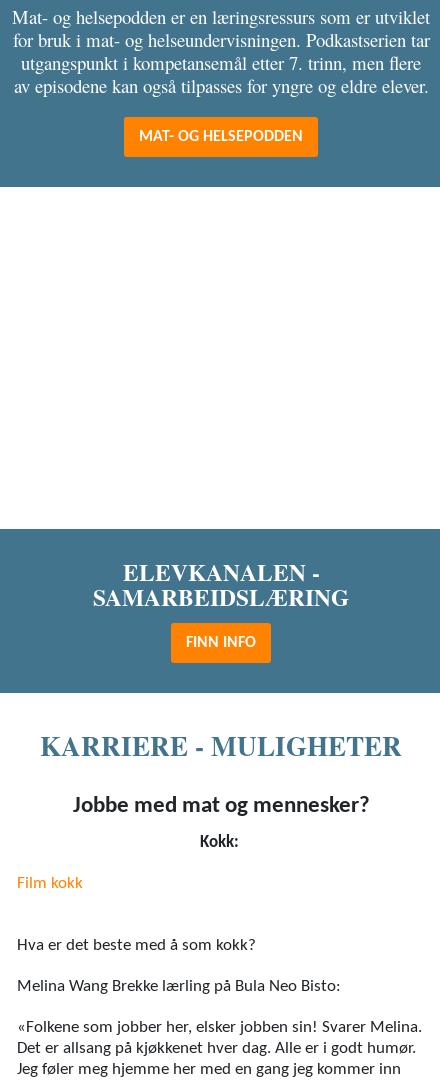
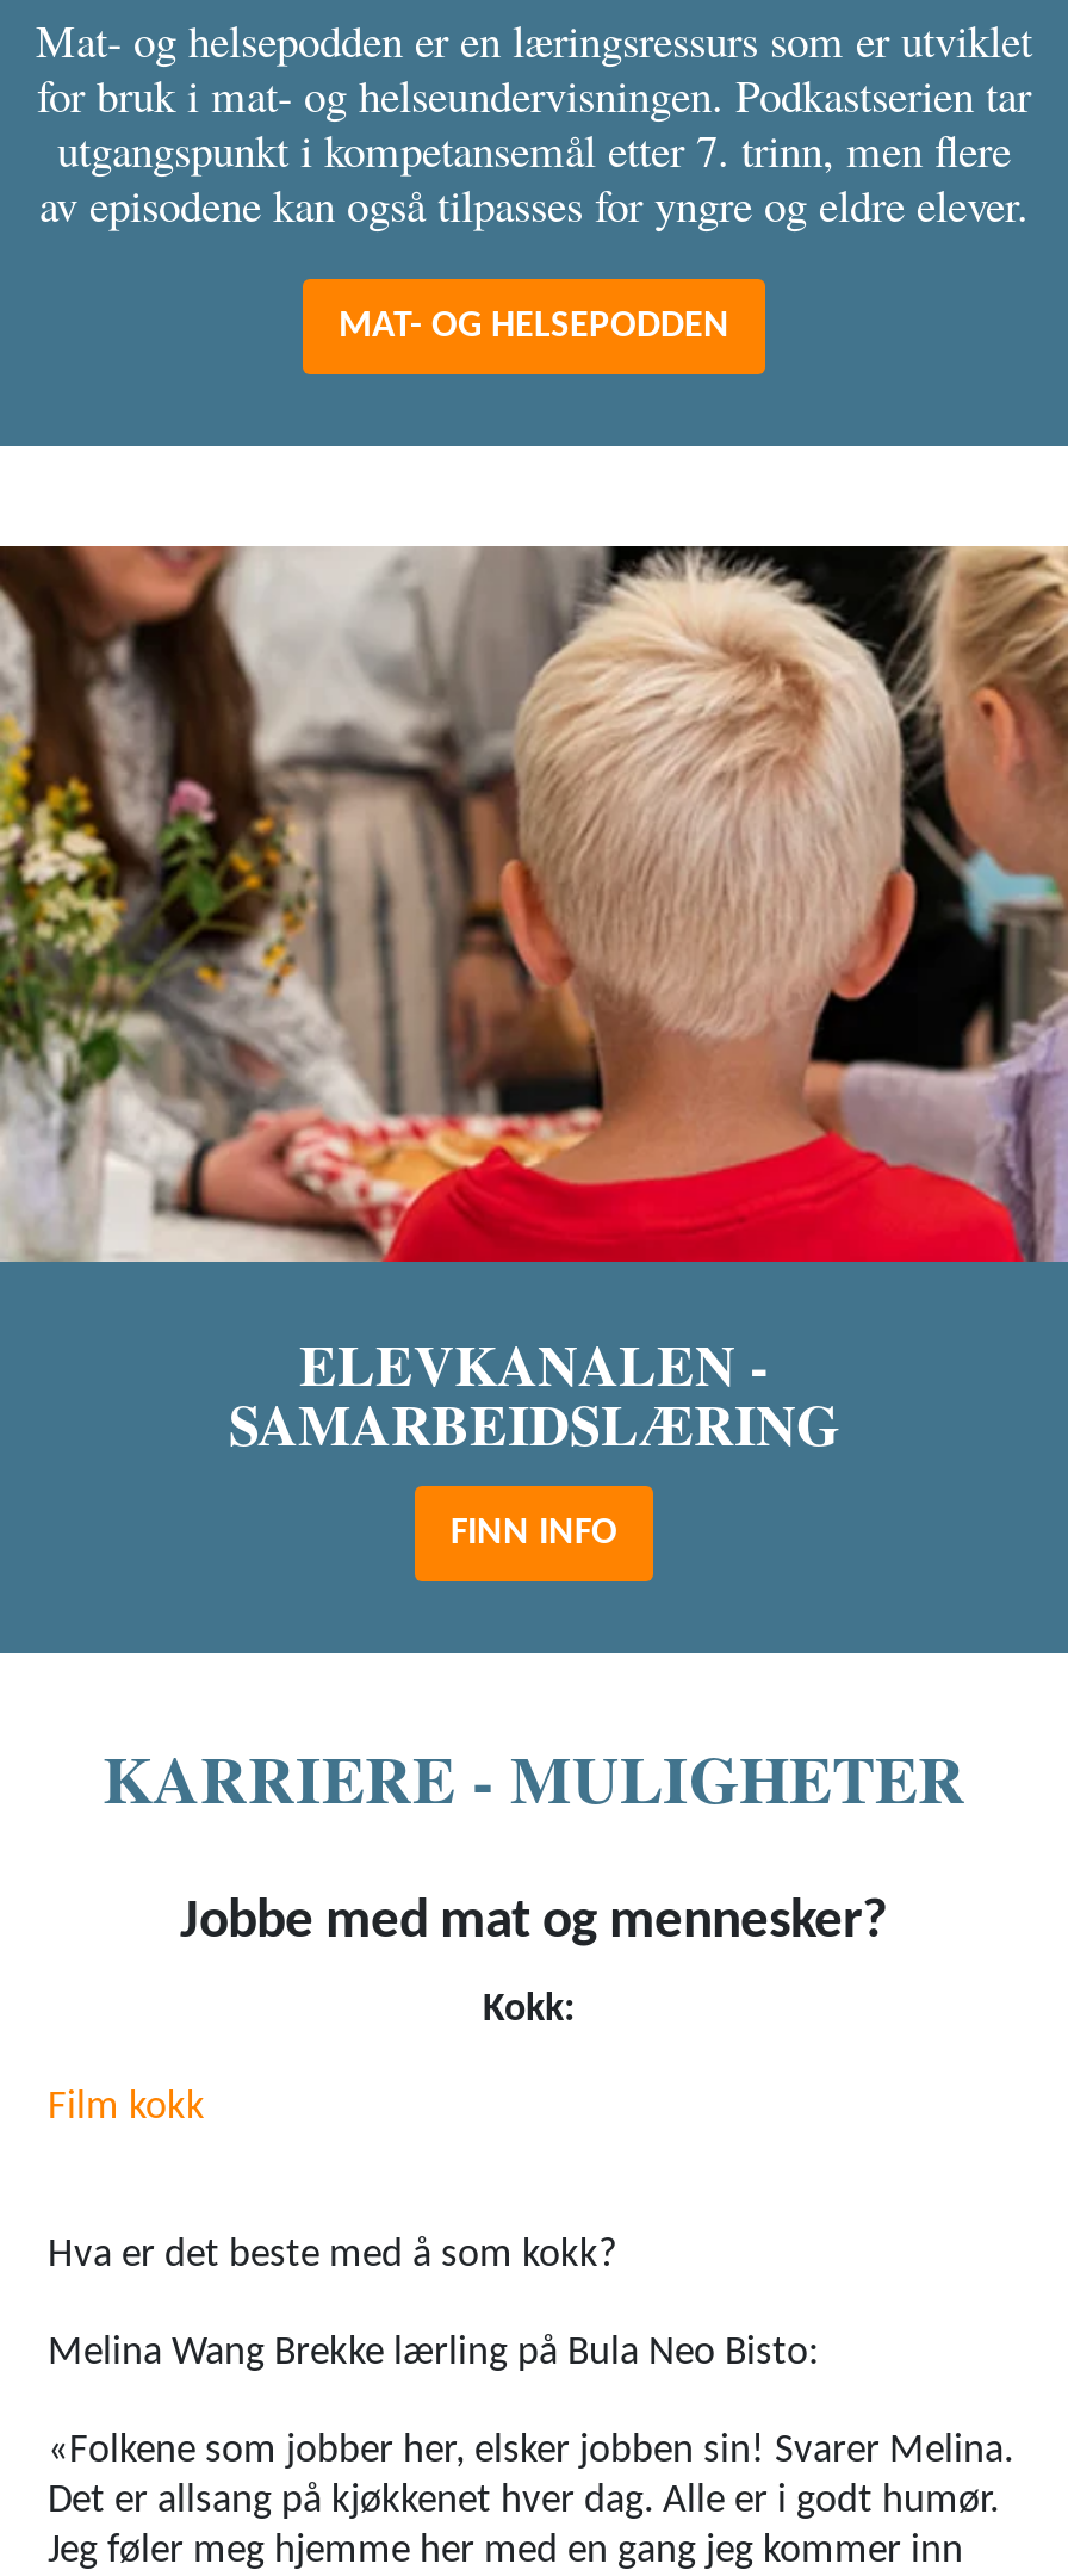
+ [image]
